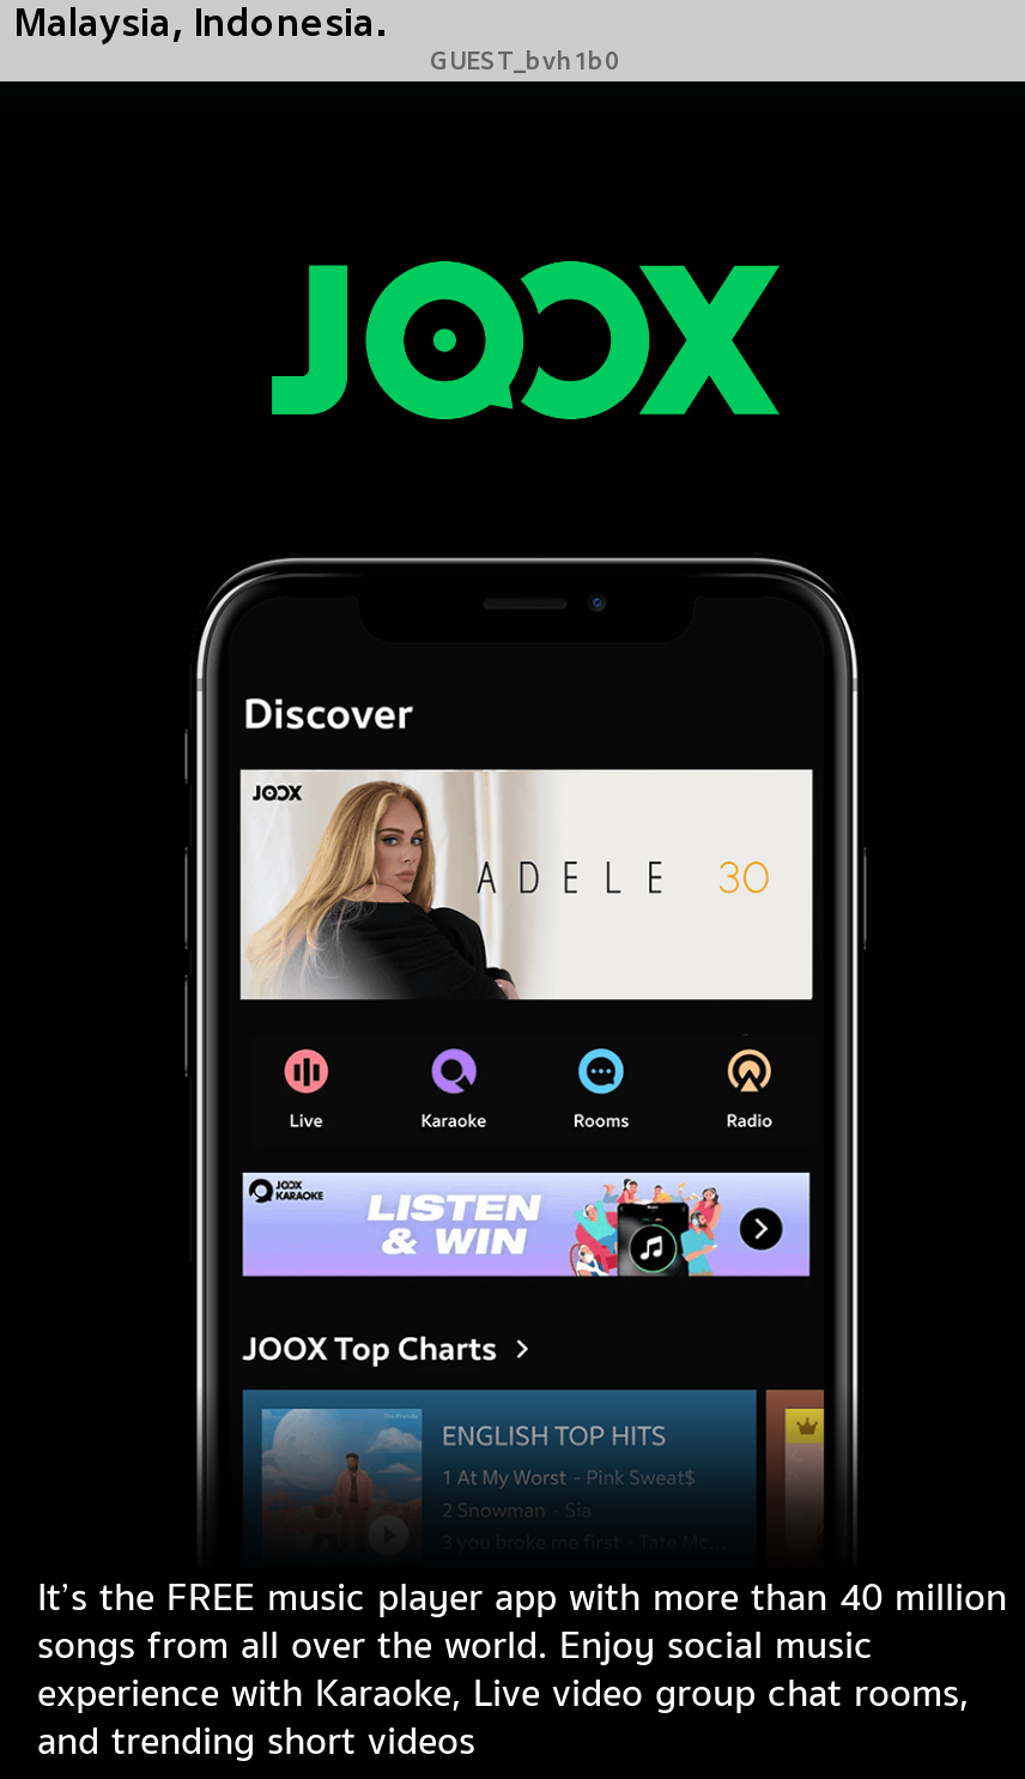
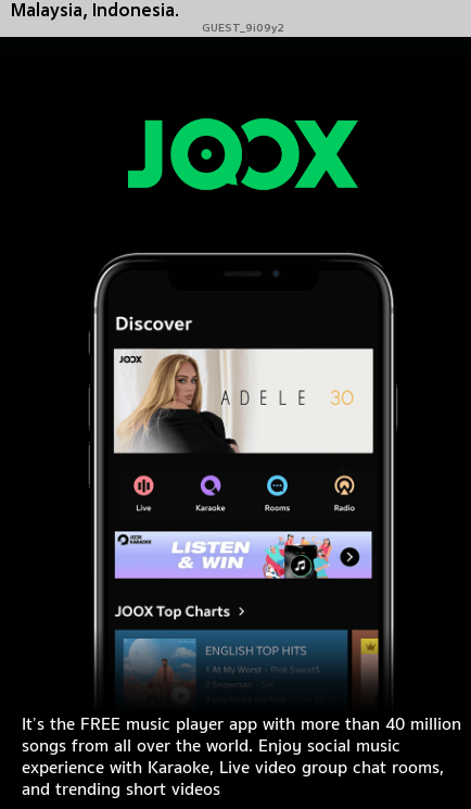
- GUEST_bvh1b0
+ GUEST_9i09y2
